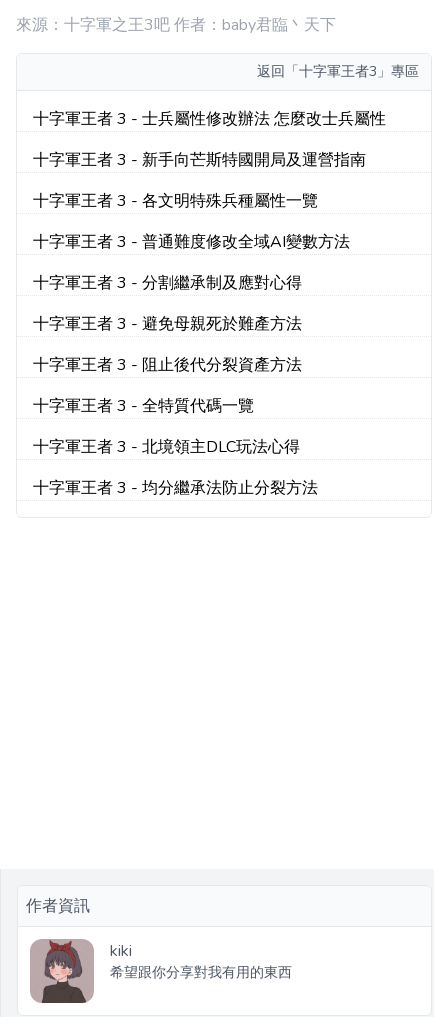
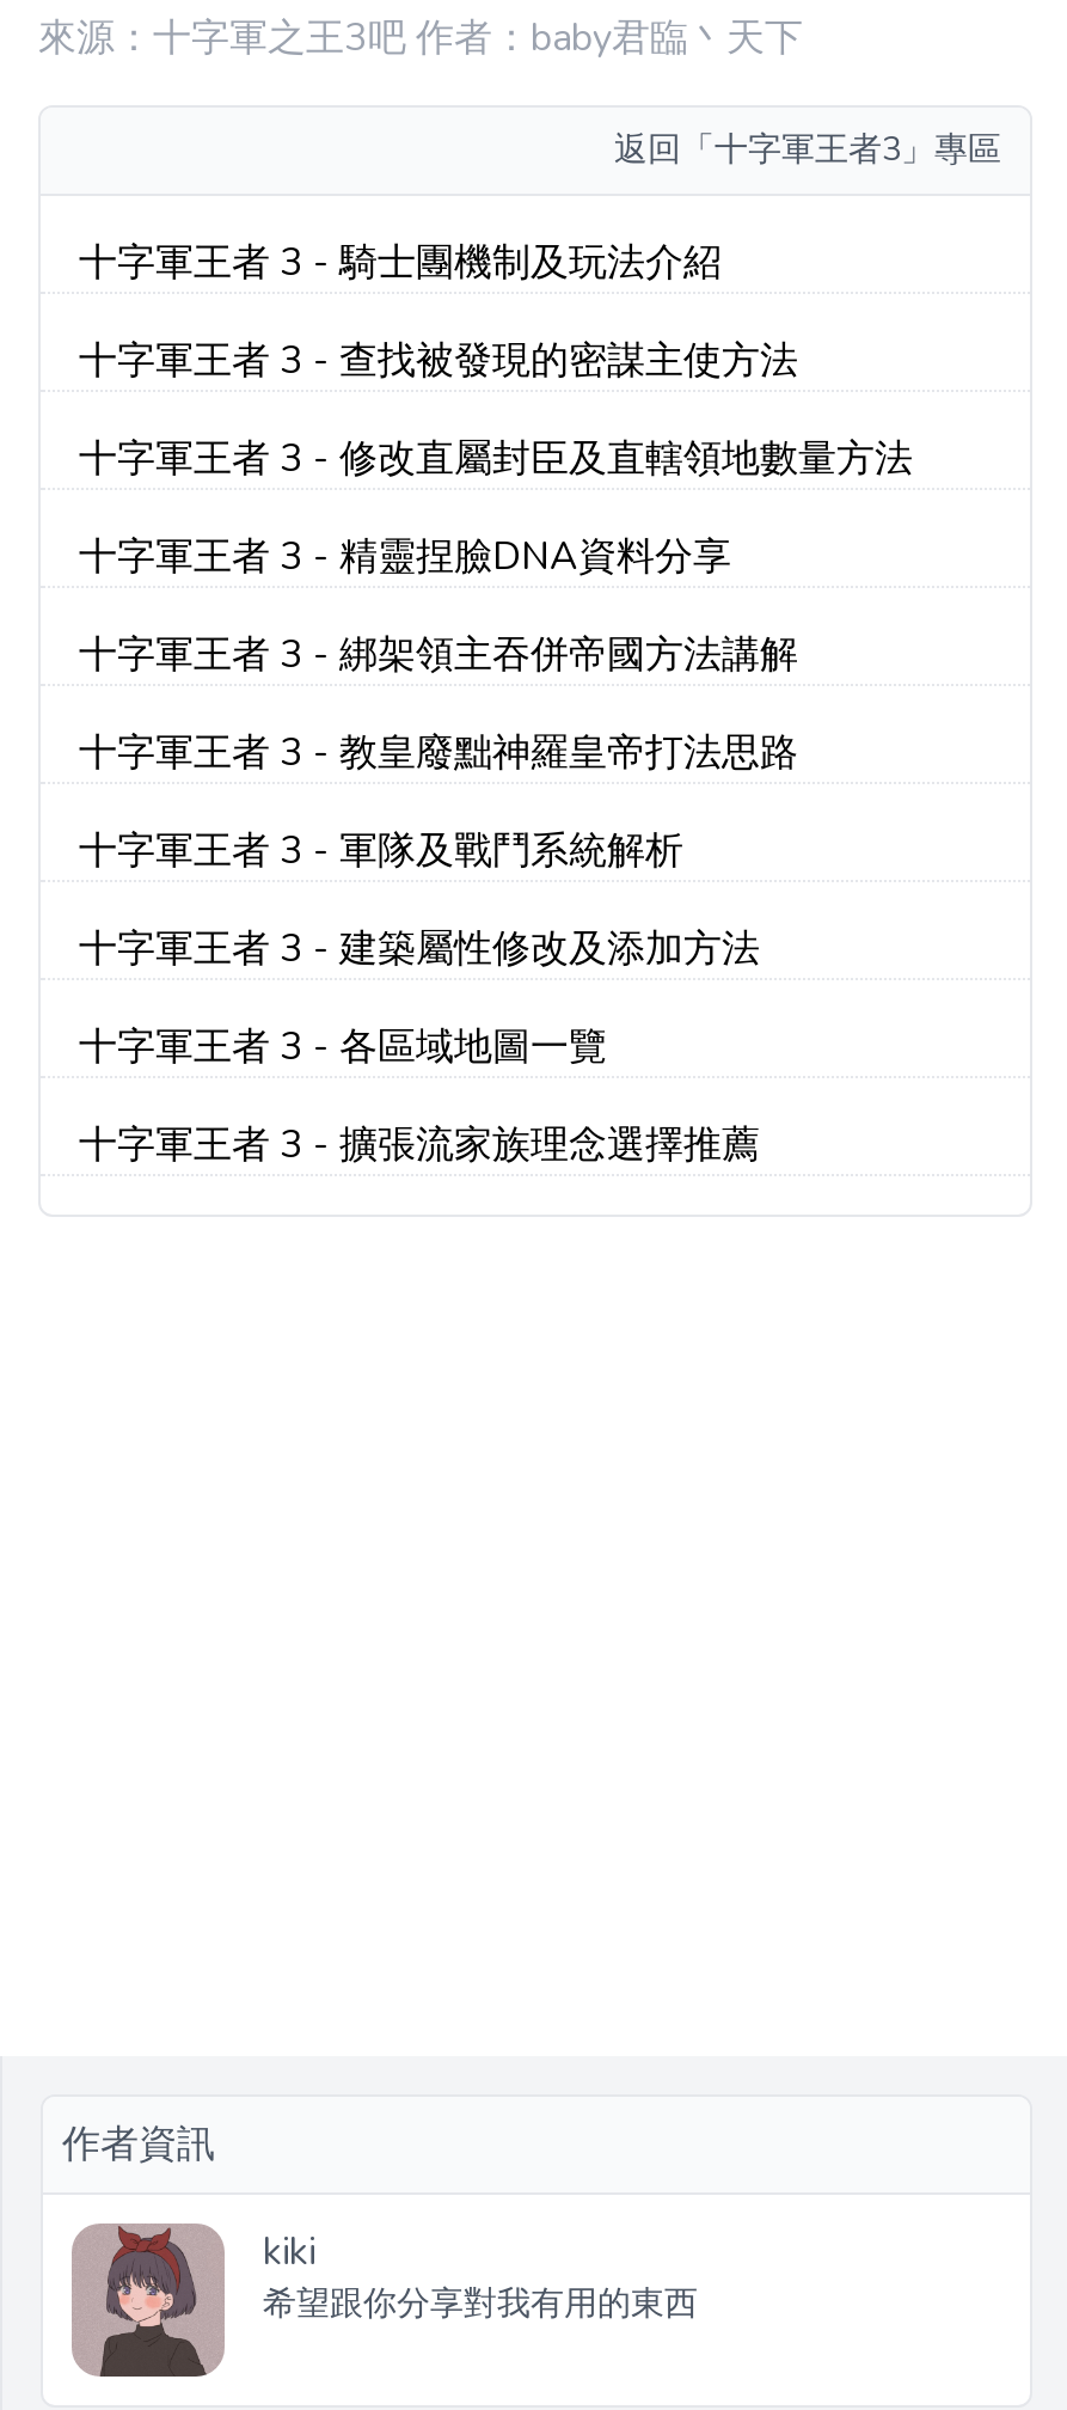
- 十字軍王者 3 - 士兵屬性修改辦法 怎麼改士兵屬性
+ 十字軍王者 3 - 騎士團機制及玩法介紹

- 十字軍王者 3 - 新手向芒斯特國開局及運營指南
+ 十字軍王者 3 - 查找被發現的密謀主使方法

- 十字軍王者 3 - 各文明特殊兵種屬性一覽
+ 十字軍王者 3 - 修改直屬封臣及直轄領地數量方法

- 十字軍王者 3 - 普通難度修改全域AI變數方法
+ 十字軍王者 3 - 精靈捏臉DNA資料分享

- 十字軍王者 3 - 分割繼承制及應對心得
+ 十字軍王者 3 - 綁架領主吞併帝國方法講解

- 十字軍王者 3 - 避免母親死於難產方法
+ 十字軍王者 3 - 教皇廢黜神羅皇帝打法思路

- 十字軍王者 3 - 阻止後代分裂資產方法
+ 十字軍王者 3 - 軍隊及戰鬥系統解析

- 十字軍王者 3 - 全特質代碼一覽
+ 十字軍王者 3 - 建築屬性修改及添加方法

- 十字軍王者 3 - 北境領主DLC玩法心得
+ 十字軍王者 3 - 各區域地圖一覽

- 十字軍王者 3 - 均分繼承法防止分裂方法
+ 十字軍王者 3 - 擴張流家族理念選擇推薦
